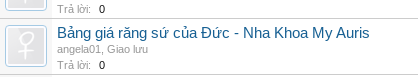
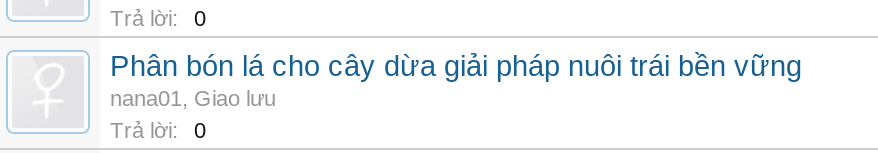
- Bảng giá răng sứ của Đức - Nha Khoa My Auris
- angela01, Giao lưu
+ Phân bón lá cho cây dừa giải pháp nuôi trái bền vững
+ nana01, Giao lưu
